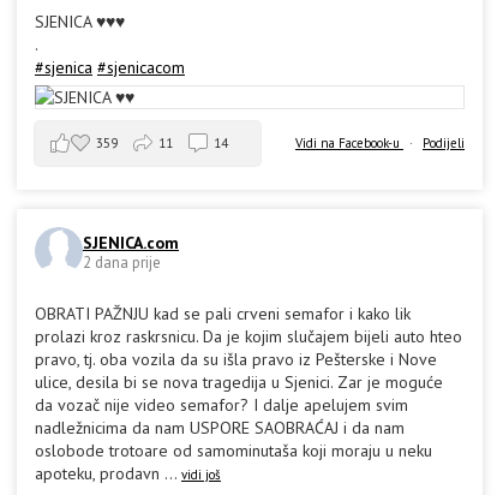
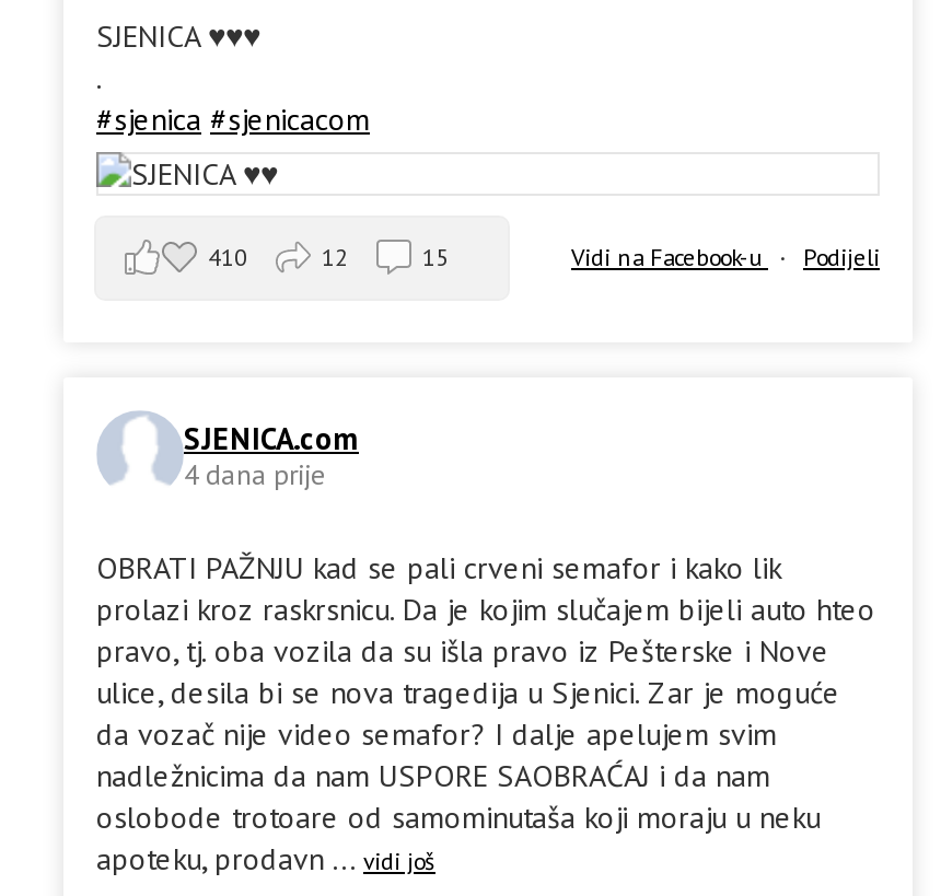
- 359
+ 410

- 11
+ 12

- 14
+ 15

- 2 dana prije
+ 4 dana prije
